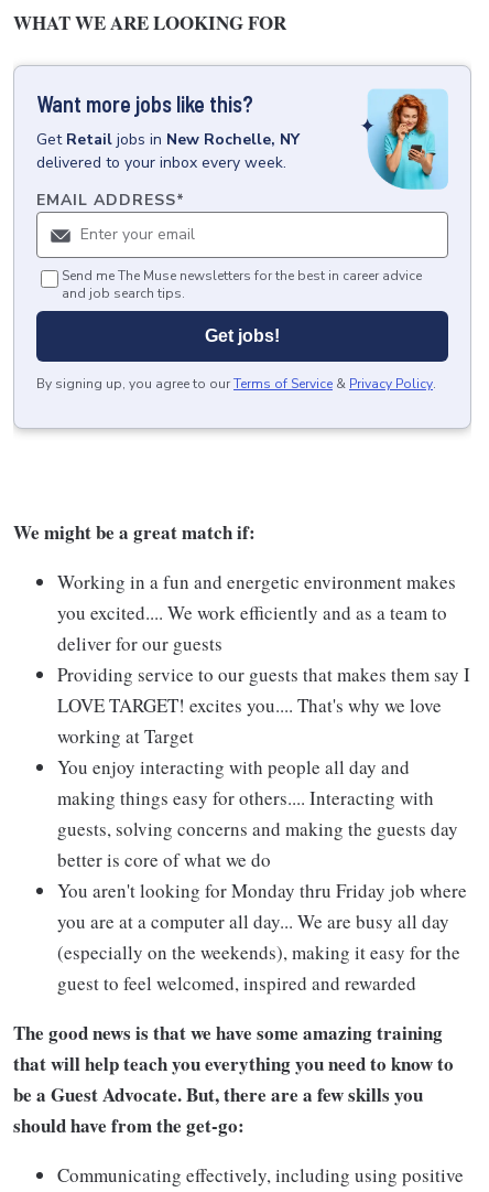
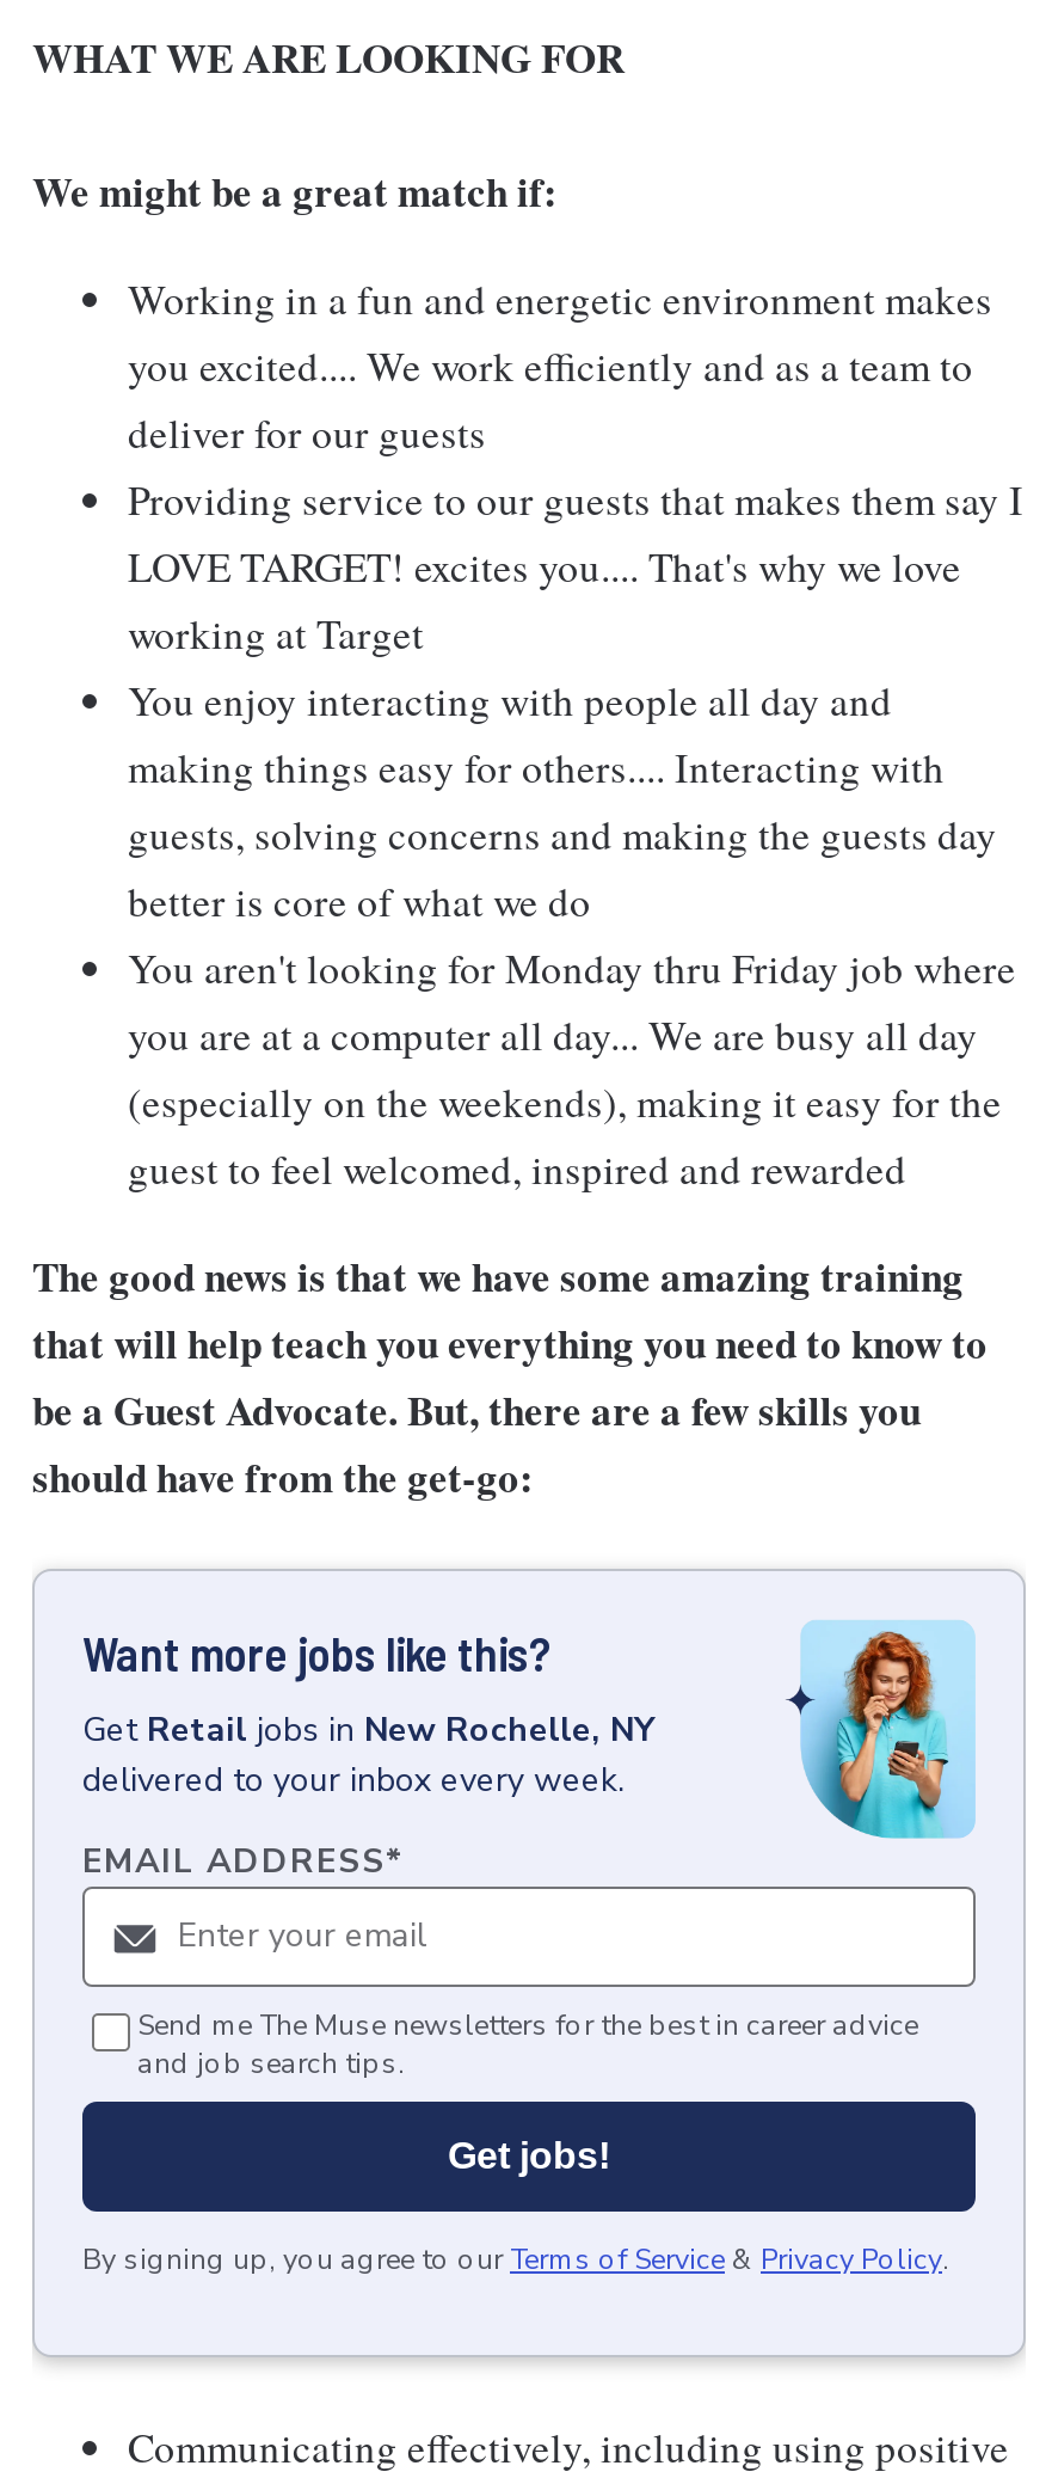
moved down: [image] | Want more jobs like this? | Get Retail jobs in New Rochelle, NY | delivered to your inbox every week. | EMAIL ADDRESS*

moved down: Send me The Muse newsletters for the best in career advice | and job search tips. | Get jobs! | By signing up, you agree to our Terms of Service & Privacy Policy.

moved up: We might be a great match if: | Working in a fun and energetic environment makes | you excited.... We work efficiently and as a team to | ... | be a Guest Advocate. But, there are a few skills you | should have from the get-go:
